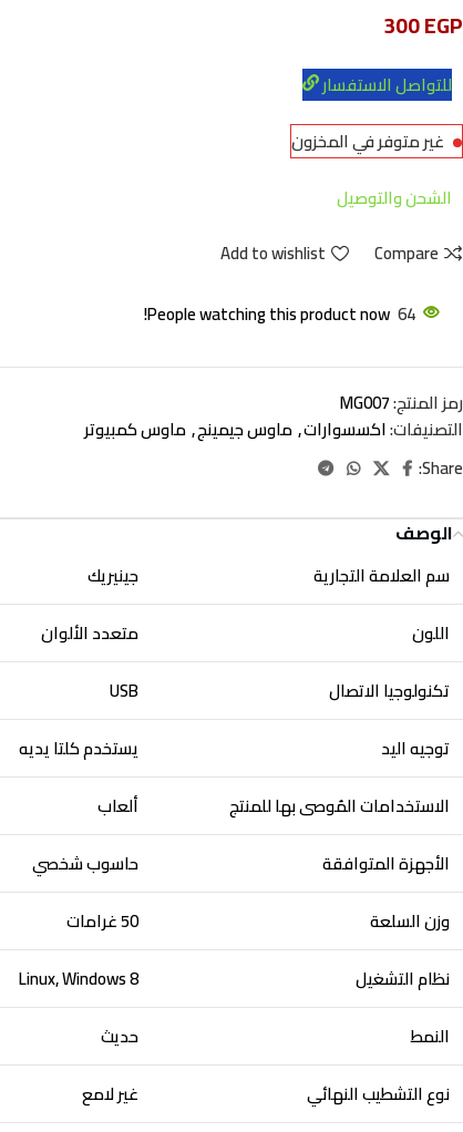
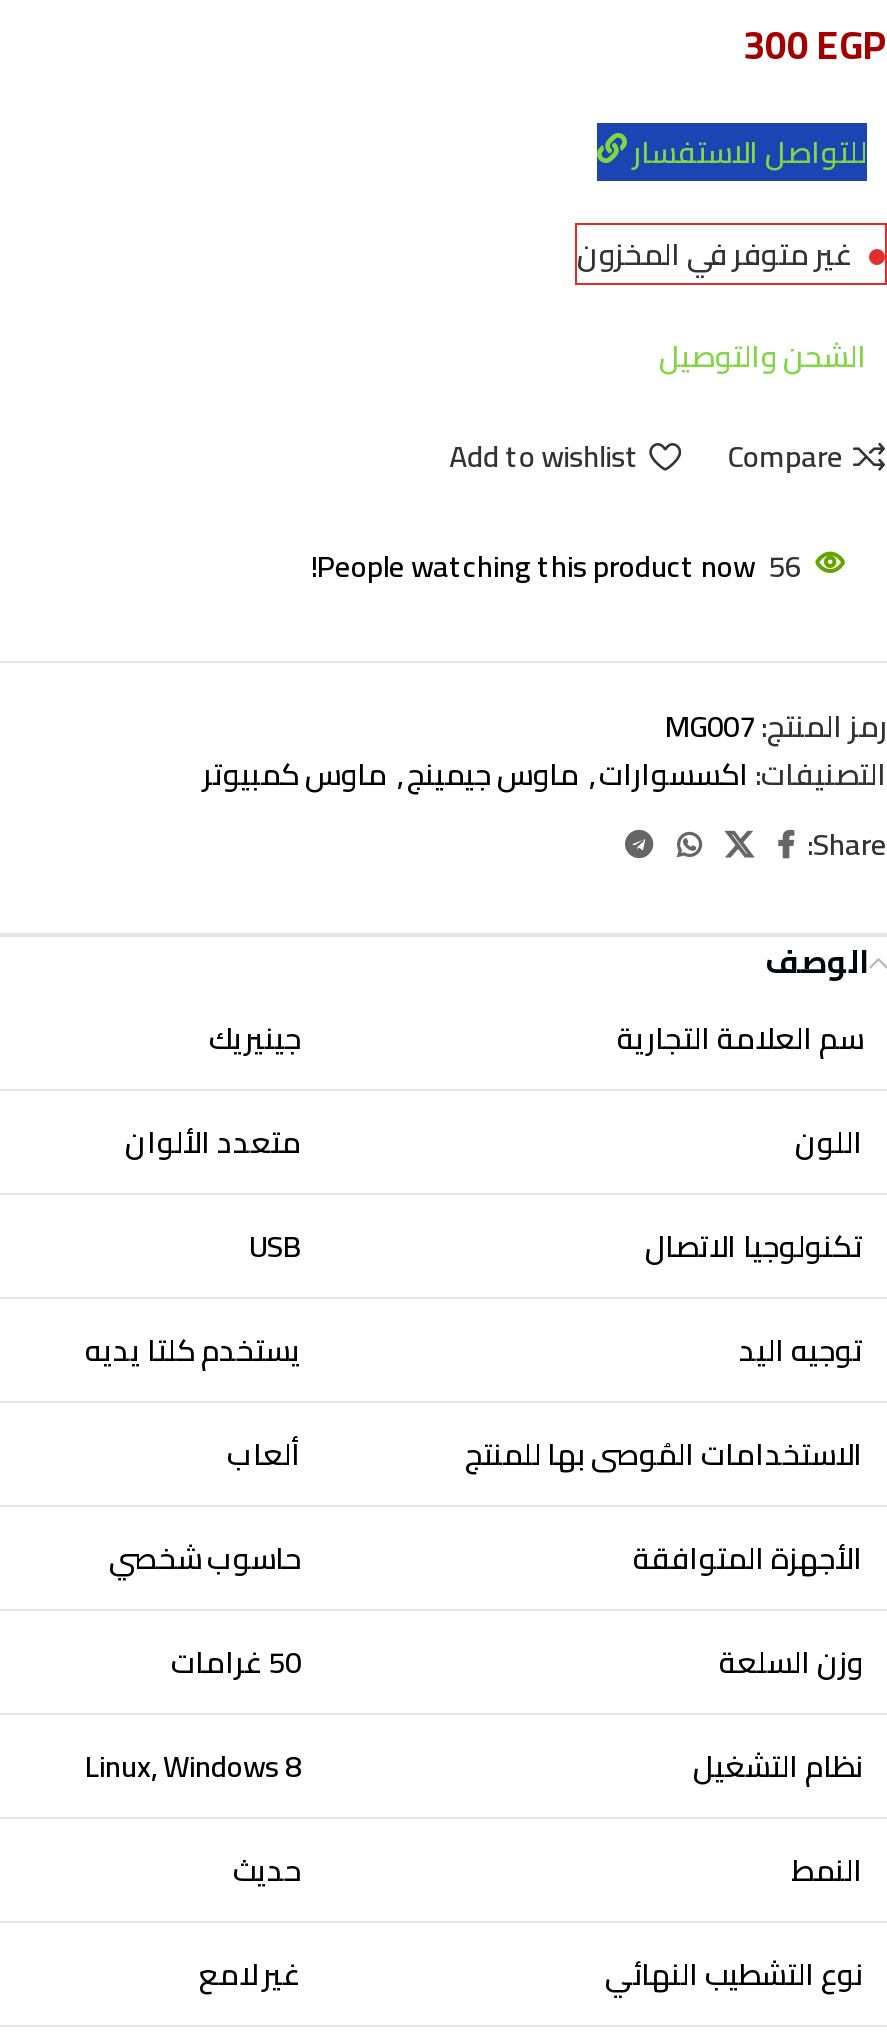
- People watching this product now! 64
+ People watching this product now! 56
